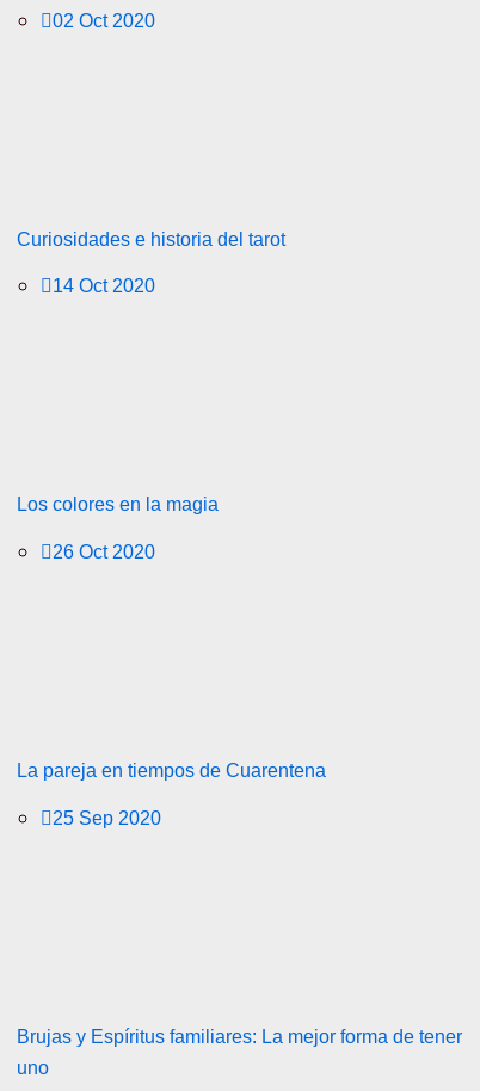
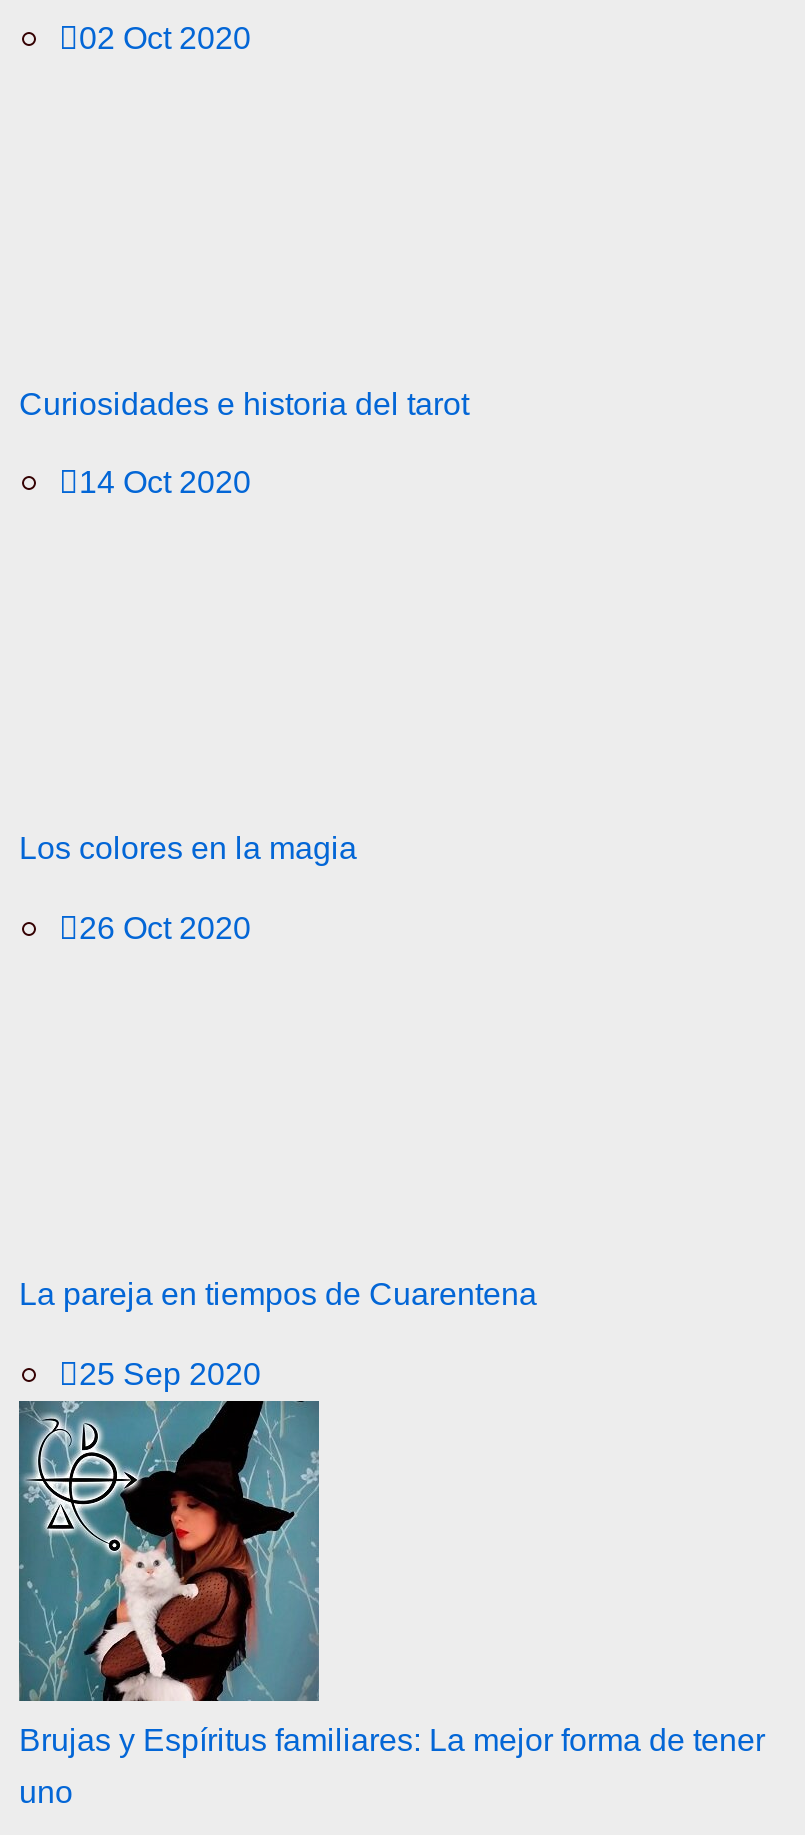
+ [image]
